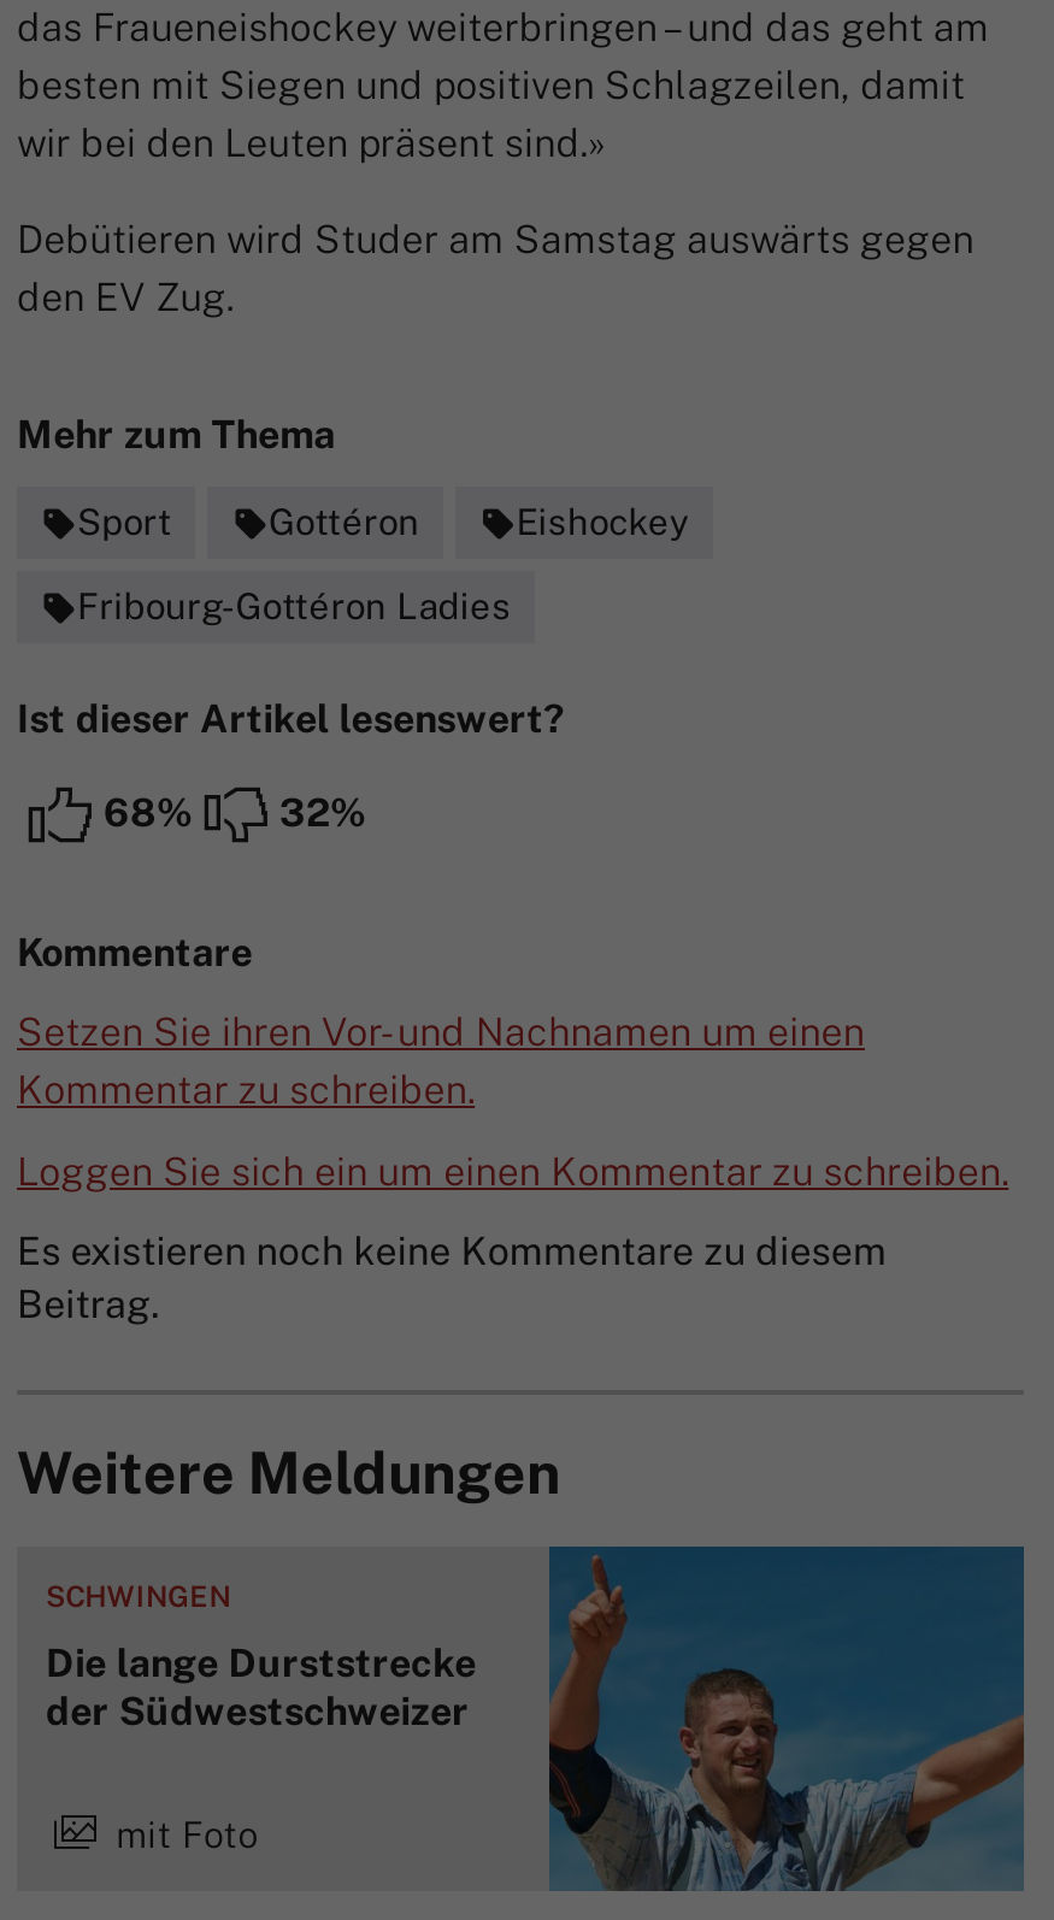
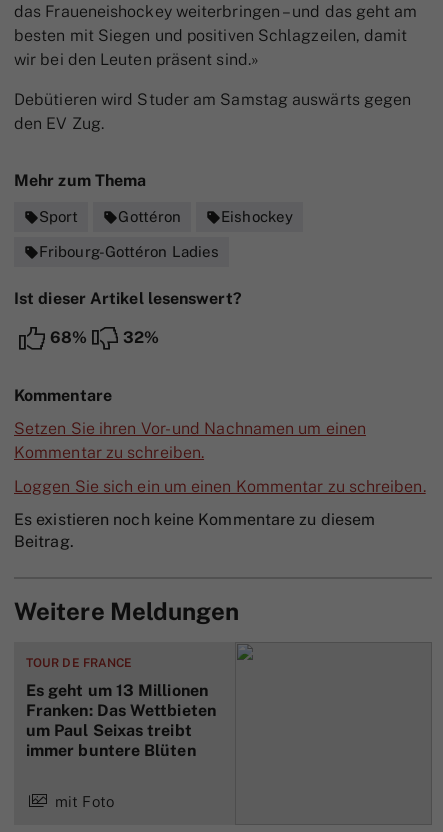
- [image]

- SCHWINGEN
+ TOUR DE FRANCE

- Die lange Durststrecke
- der Südwestschweizer
+ Es geht um 13 Millionen
+ Franken: Das Wettbieten
+ um Paul Seixas treibt
+ immer buntere Blüten
